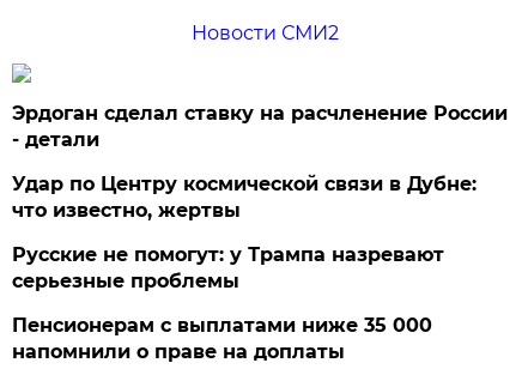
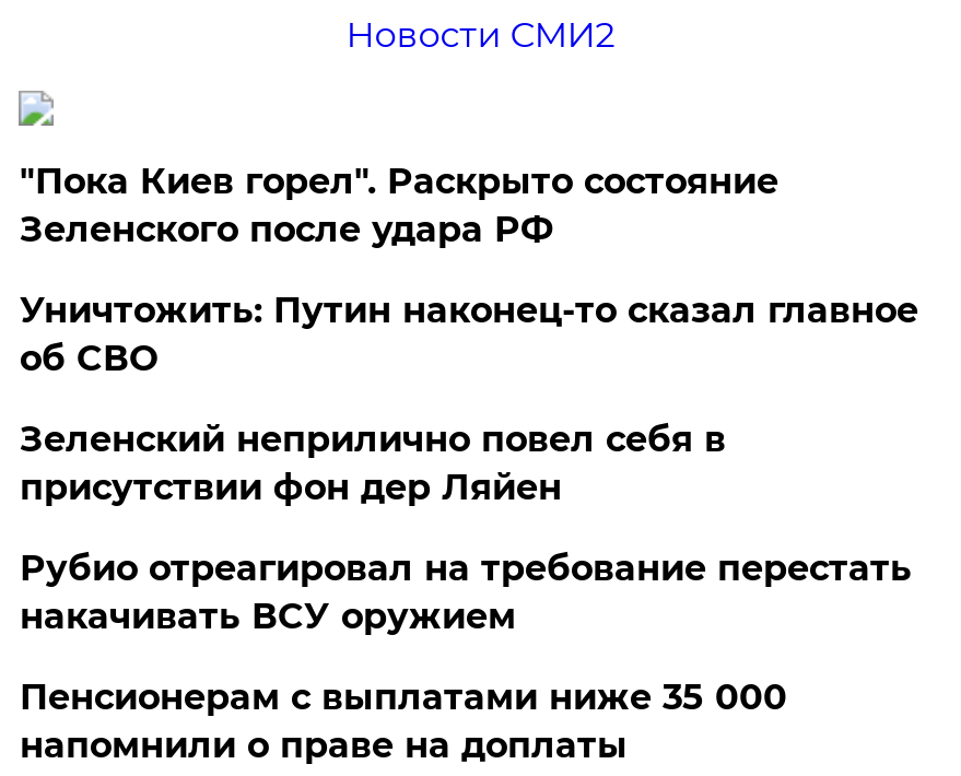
- Эрдоган сделал ставку на расчленение России
- - детали
- Удар по Центру космической связи в Дубне:
- что известно, жертвы
- Русские не помогут: у Трампа назревают
- серьезные проблемы
+ "Пока Киев горел". Раскрыто состояние
+ Зеленского после удара РФ
+ Уничтожить: Путин наконец-то сказал главное
+ об СВО
+ Зеленский неприлично повел cебя в
+ присутствии фон дер Ляйен
+ Рубио отреагировал на требование перестать
+ накачивать ВСУ оружием
